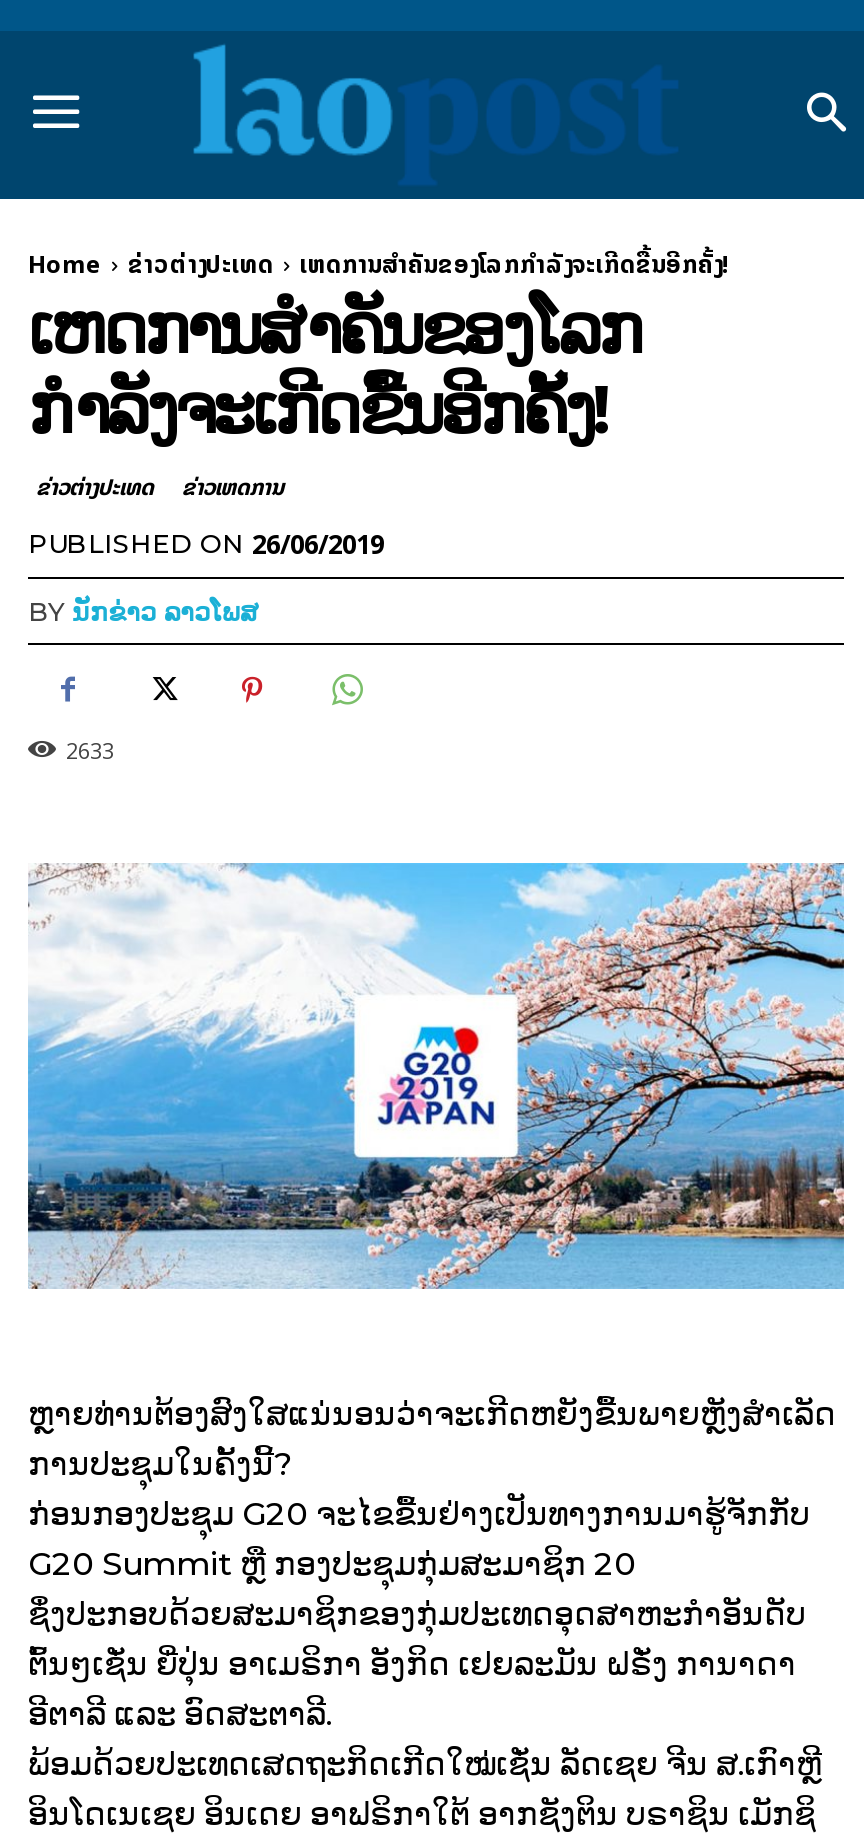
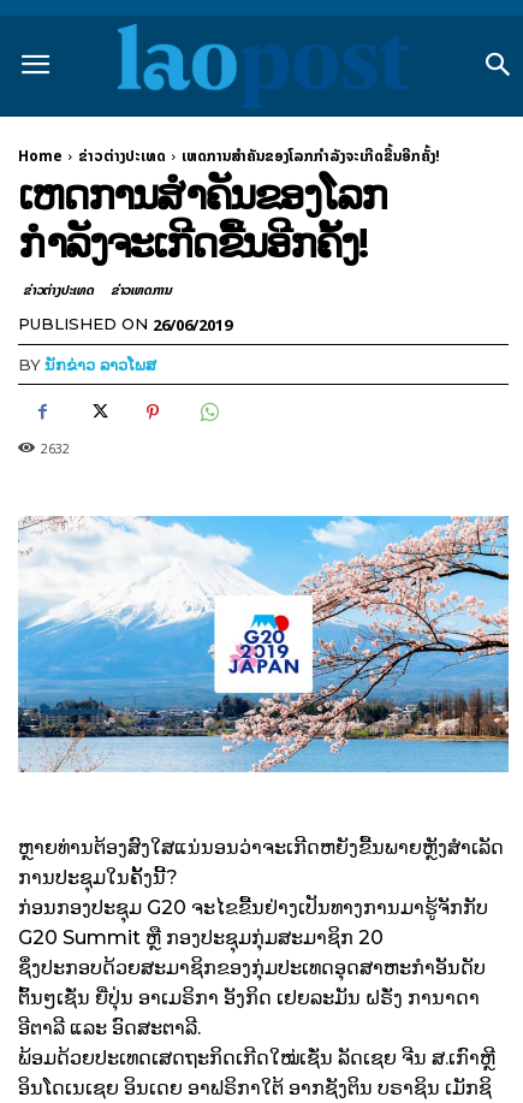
- 2633
+ 2632
